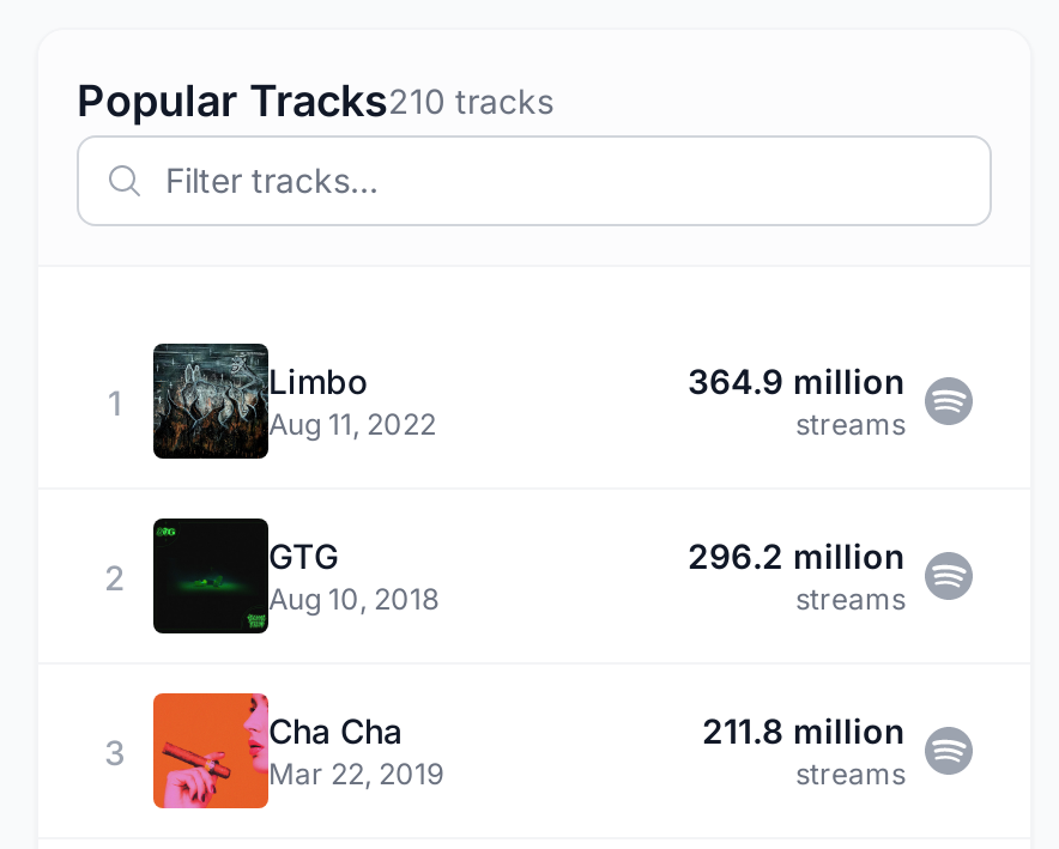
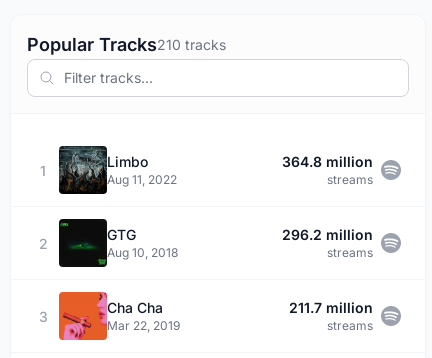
- 364.9 million
+ 364.8 million

- 211.8 million
+ 211.7 million
